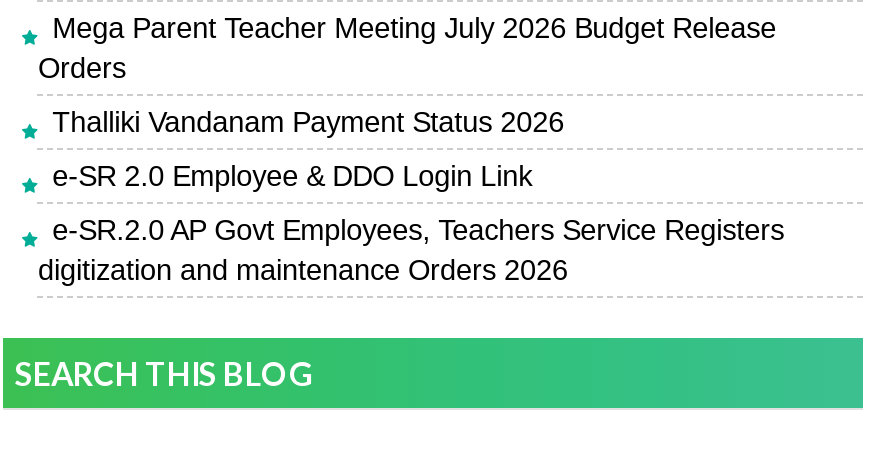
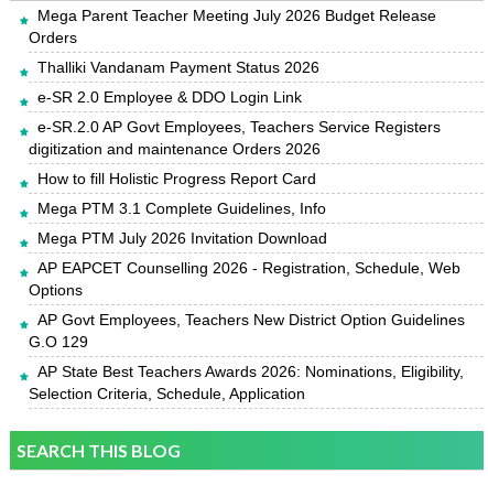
+ How to fill Holistic Progress Report Card
+ Mega PTM 3.1 Complete Guidelines, Info
+ Mega PTM July 2026 Invitation Download
+ AP EAPCET Counselling 2026 - Registration, Schedule, Web
+ Options
+ AP Govt Employees, Teachers New District Option Guidelines
+ G.O 129
+ AP State Best Teachers Awards 2026: Nominations, Eligibility,
+ Selection Criteria, Schedule, Application
